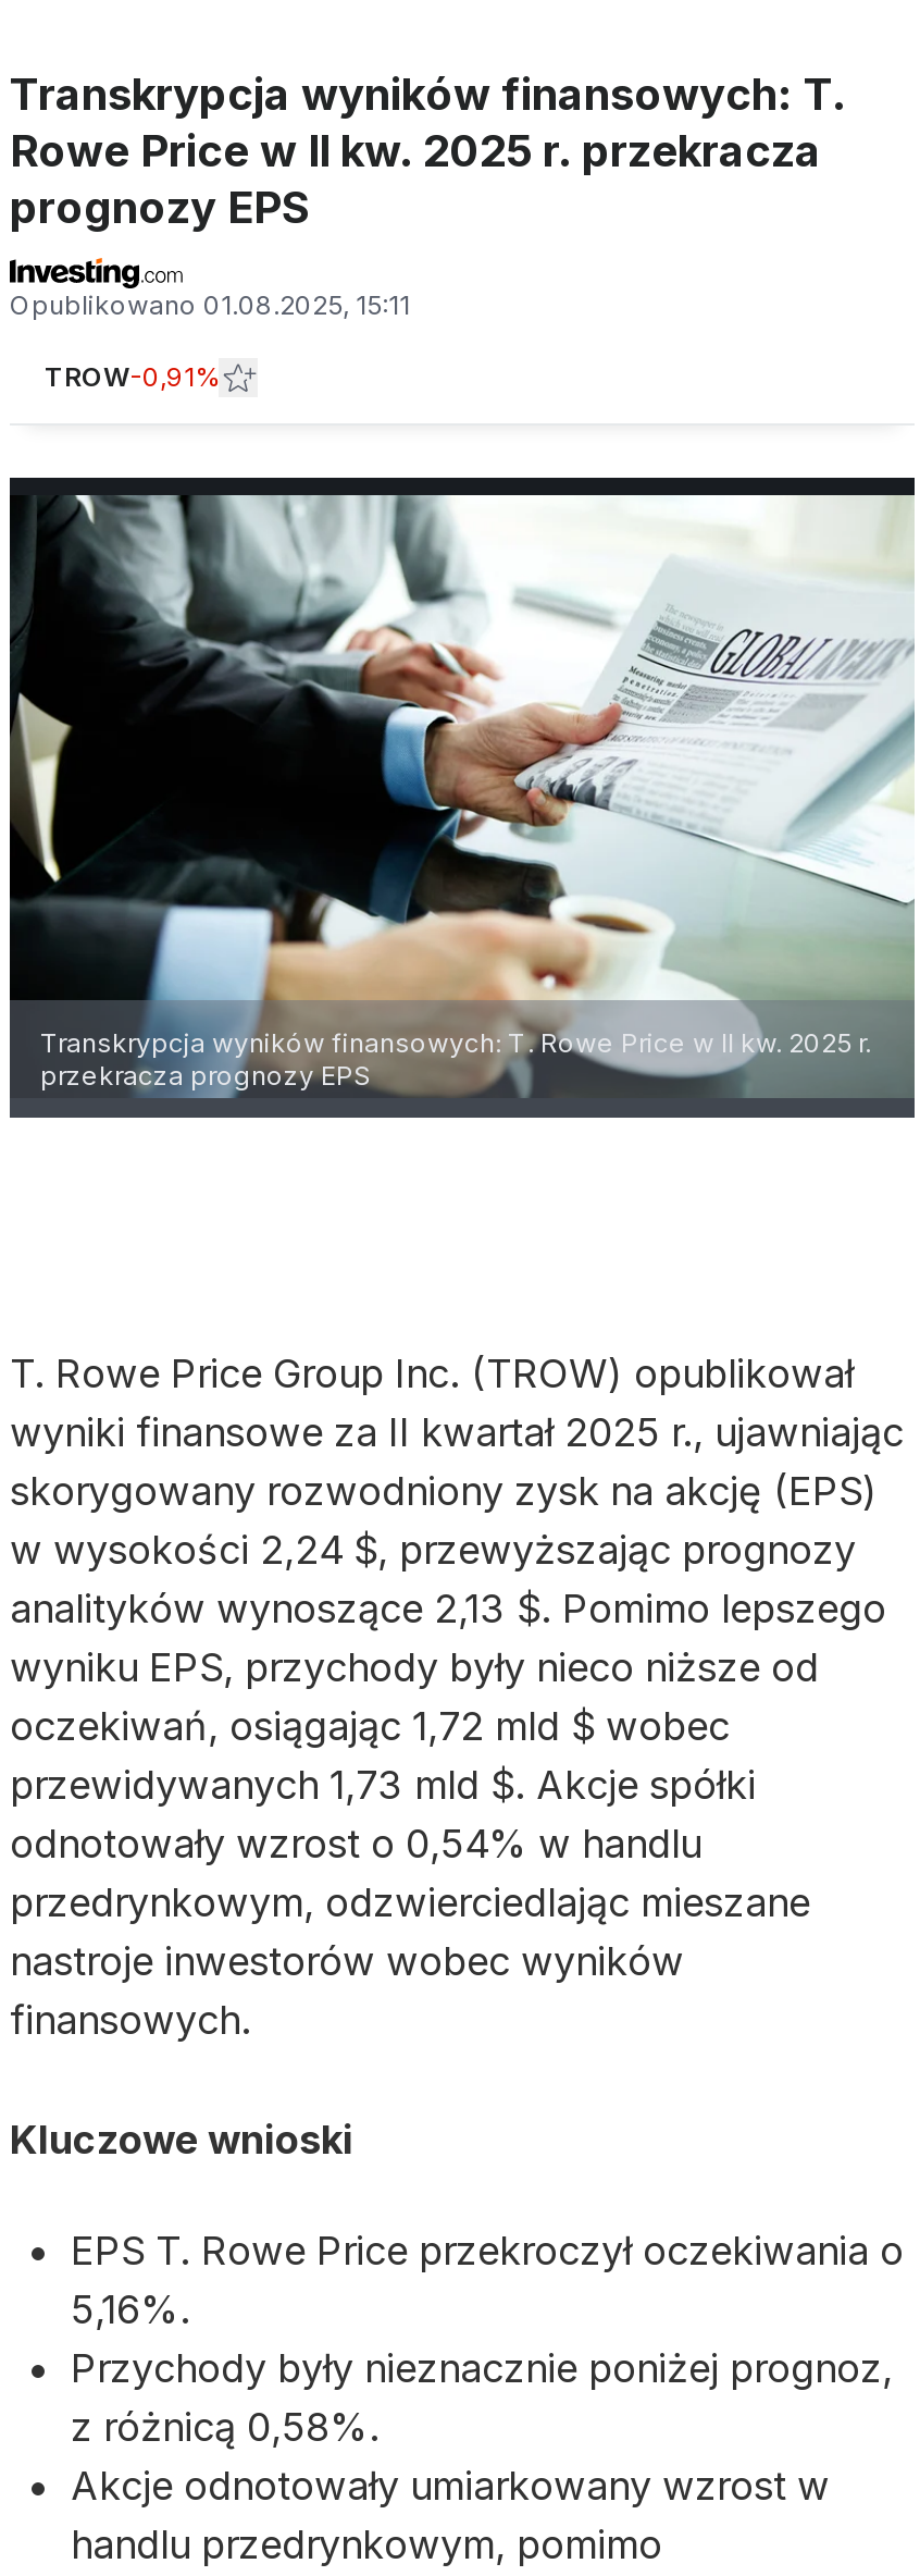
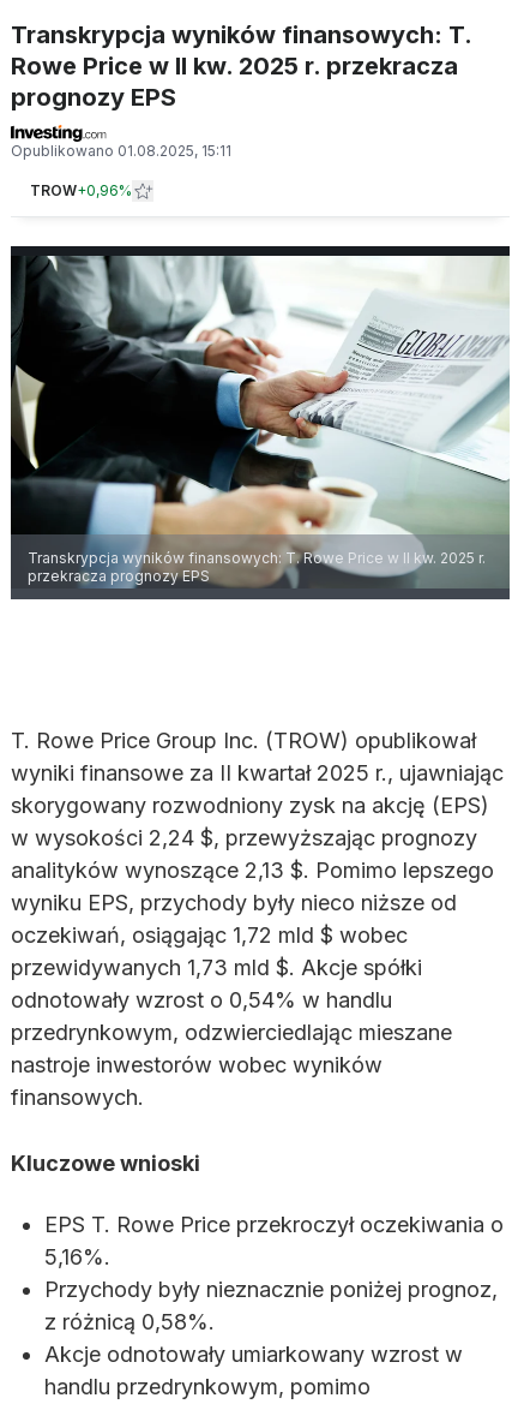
- TROW-0,91%
+ TROW+0,96%
